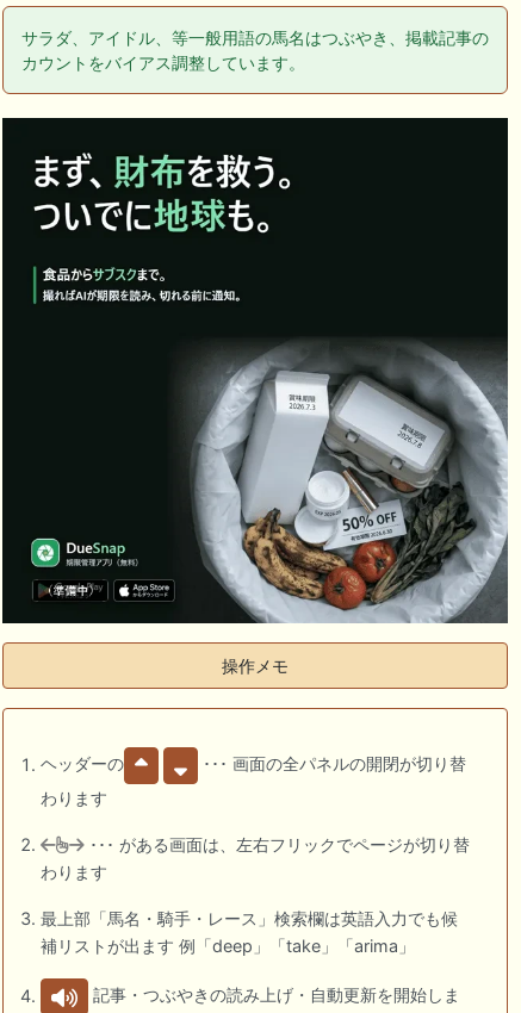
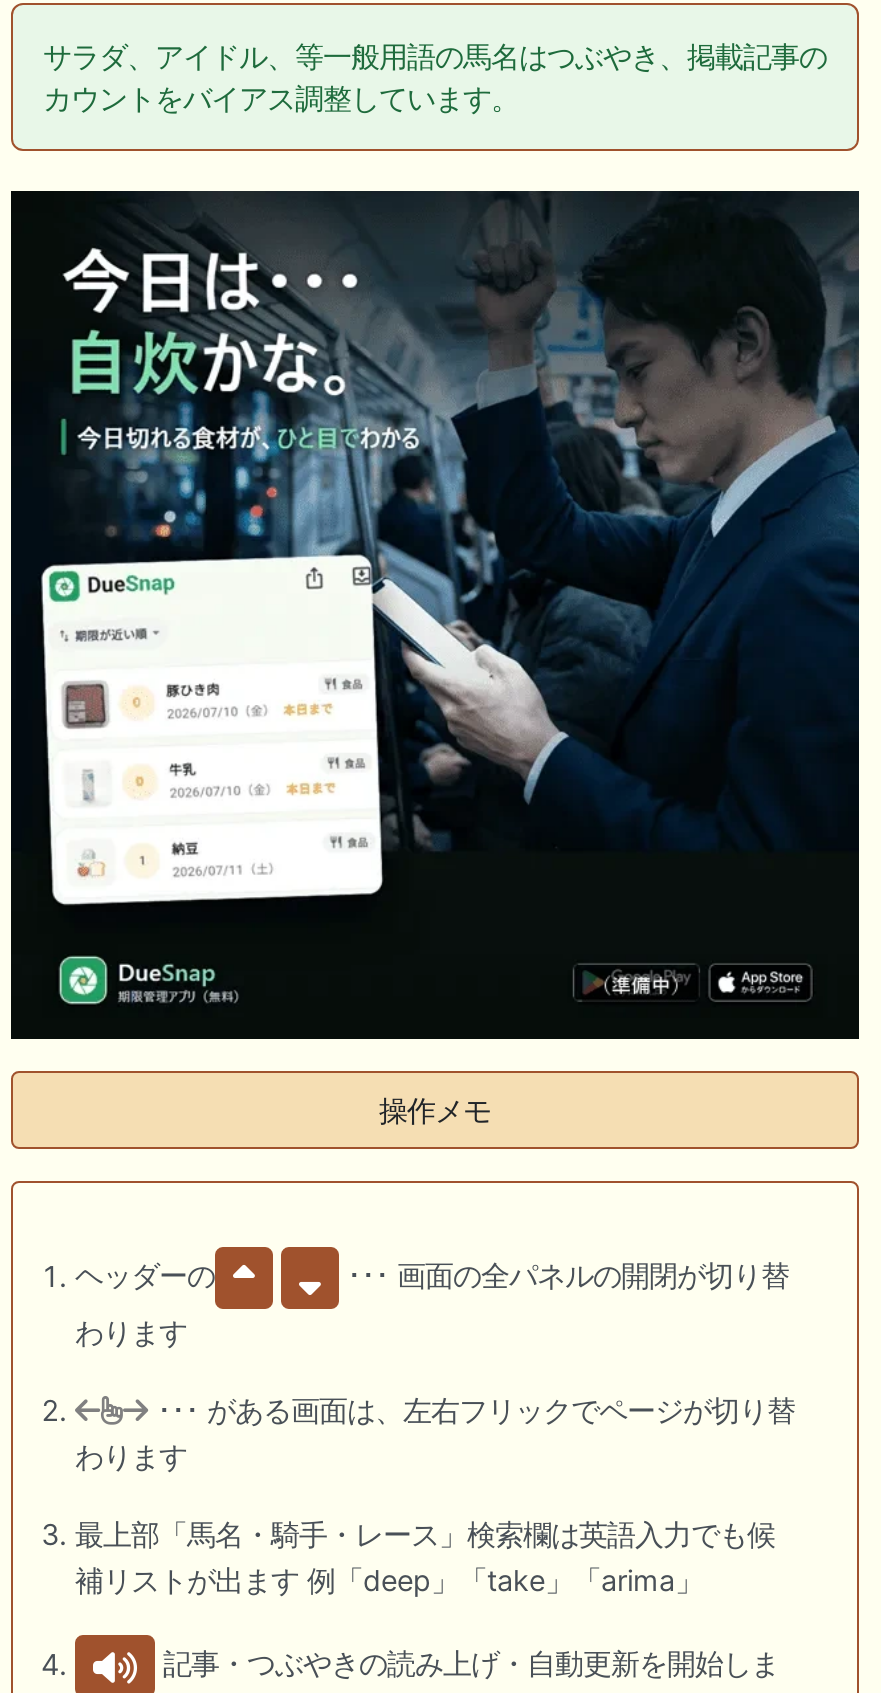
- [image]
+ [image]
